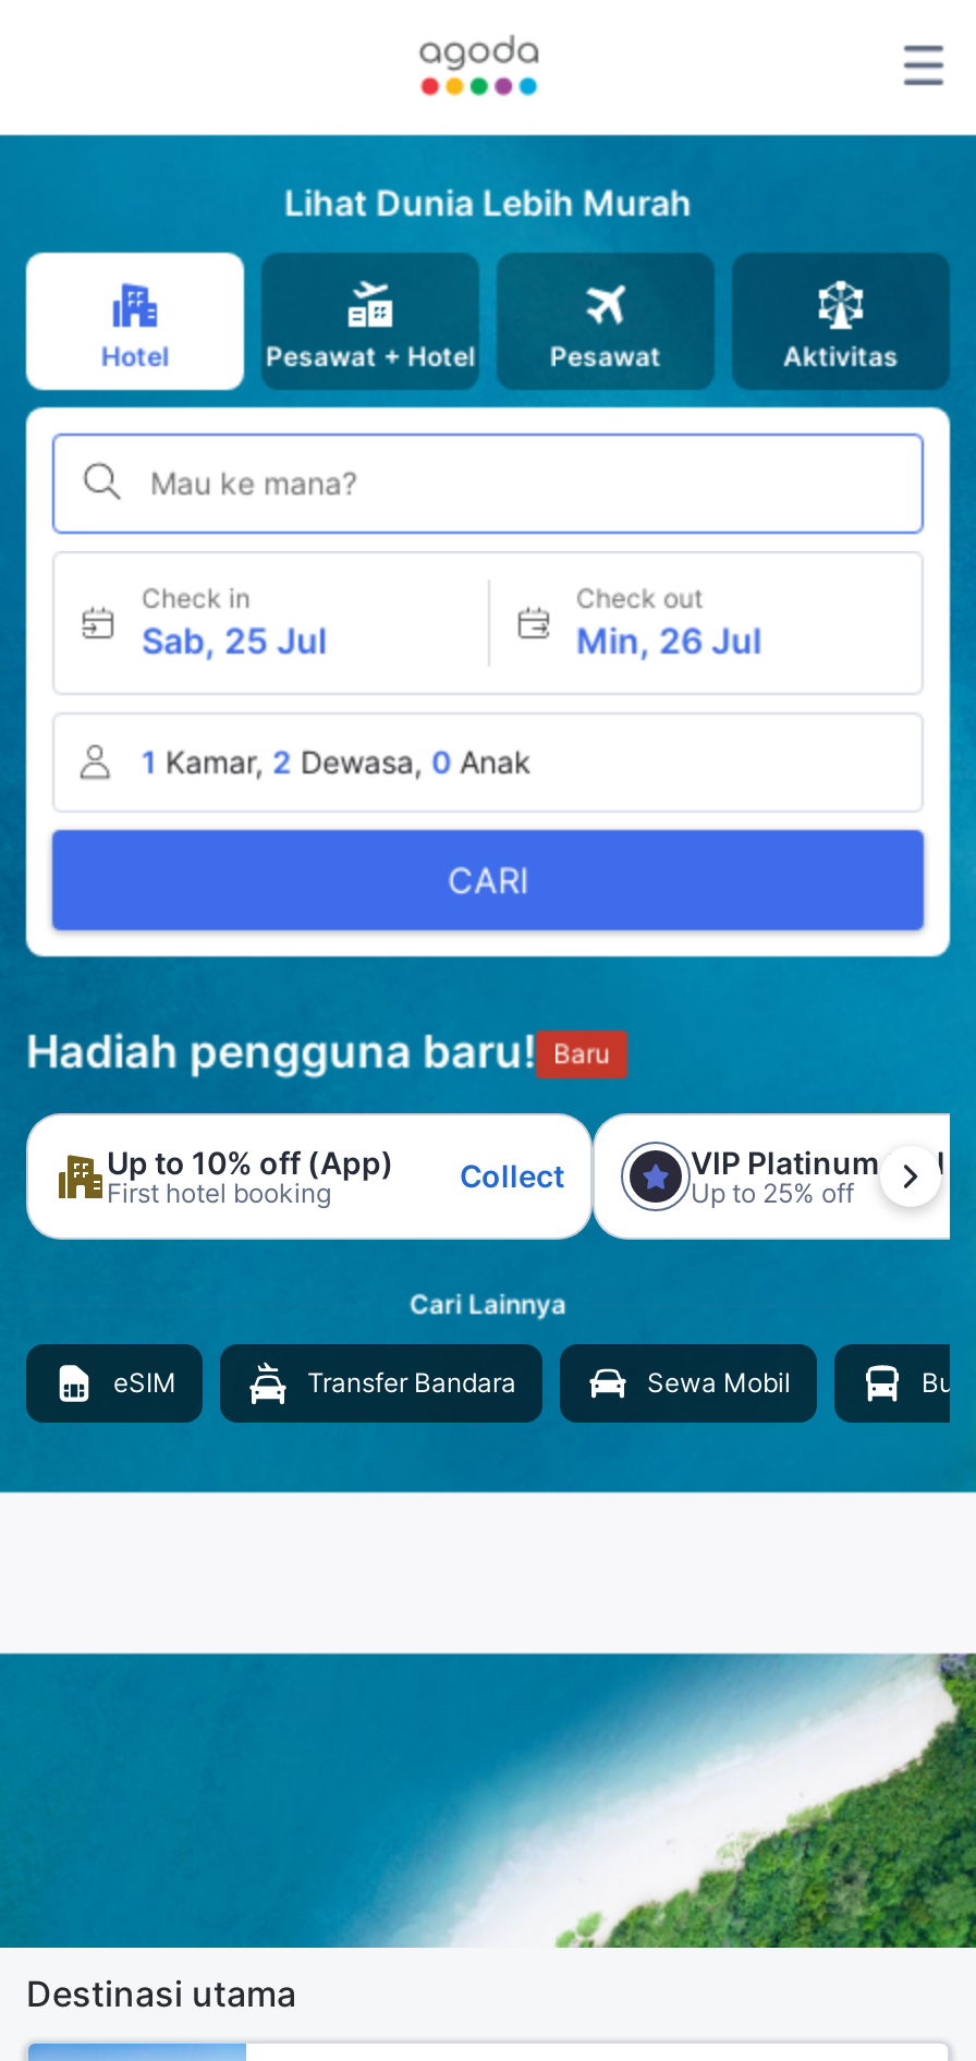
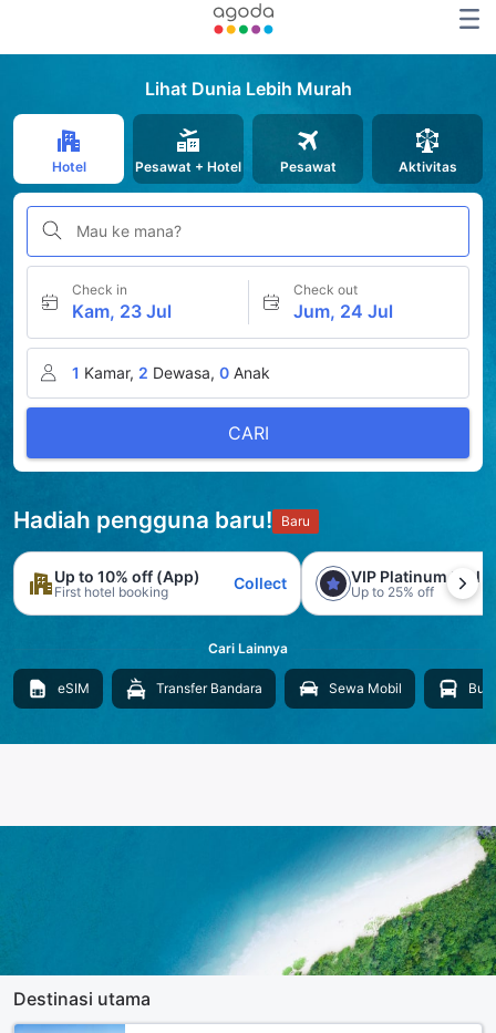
- Sab, 25 Jul
+ Kam, 23 Jul

- Min, 26 Jul
+ Jum, 24 Jul
